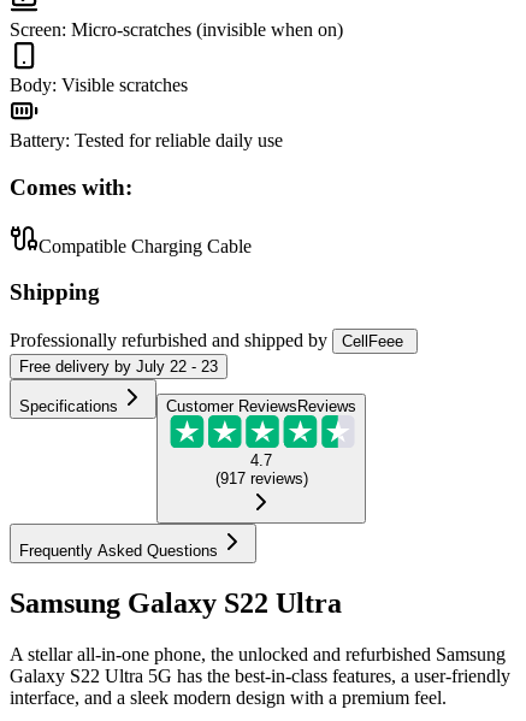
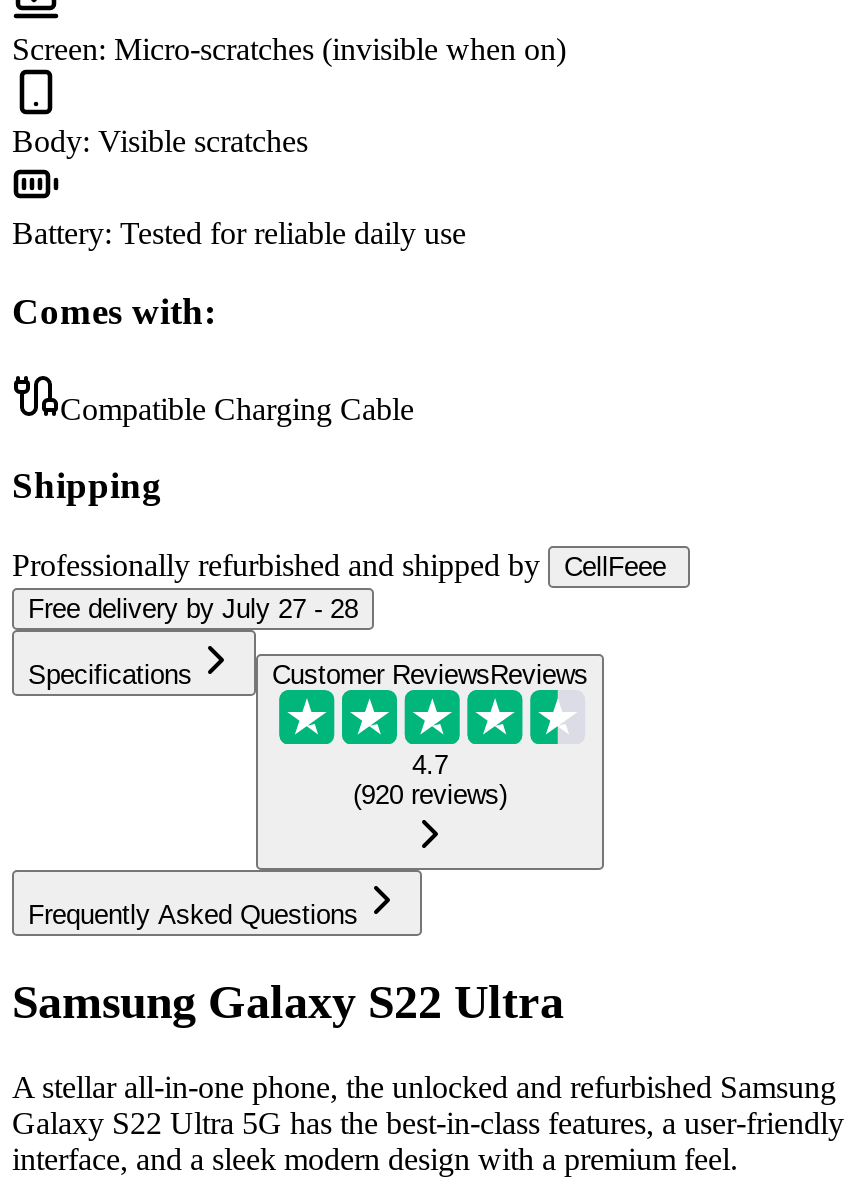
- Free delivery by July 22 - 23
+ Free delivery by July 27 - 28

- (917 reviews)
+ (920 reviews)
